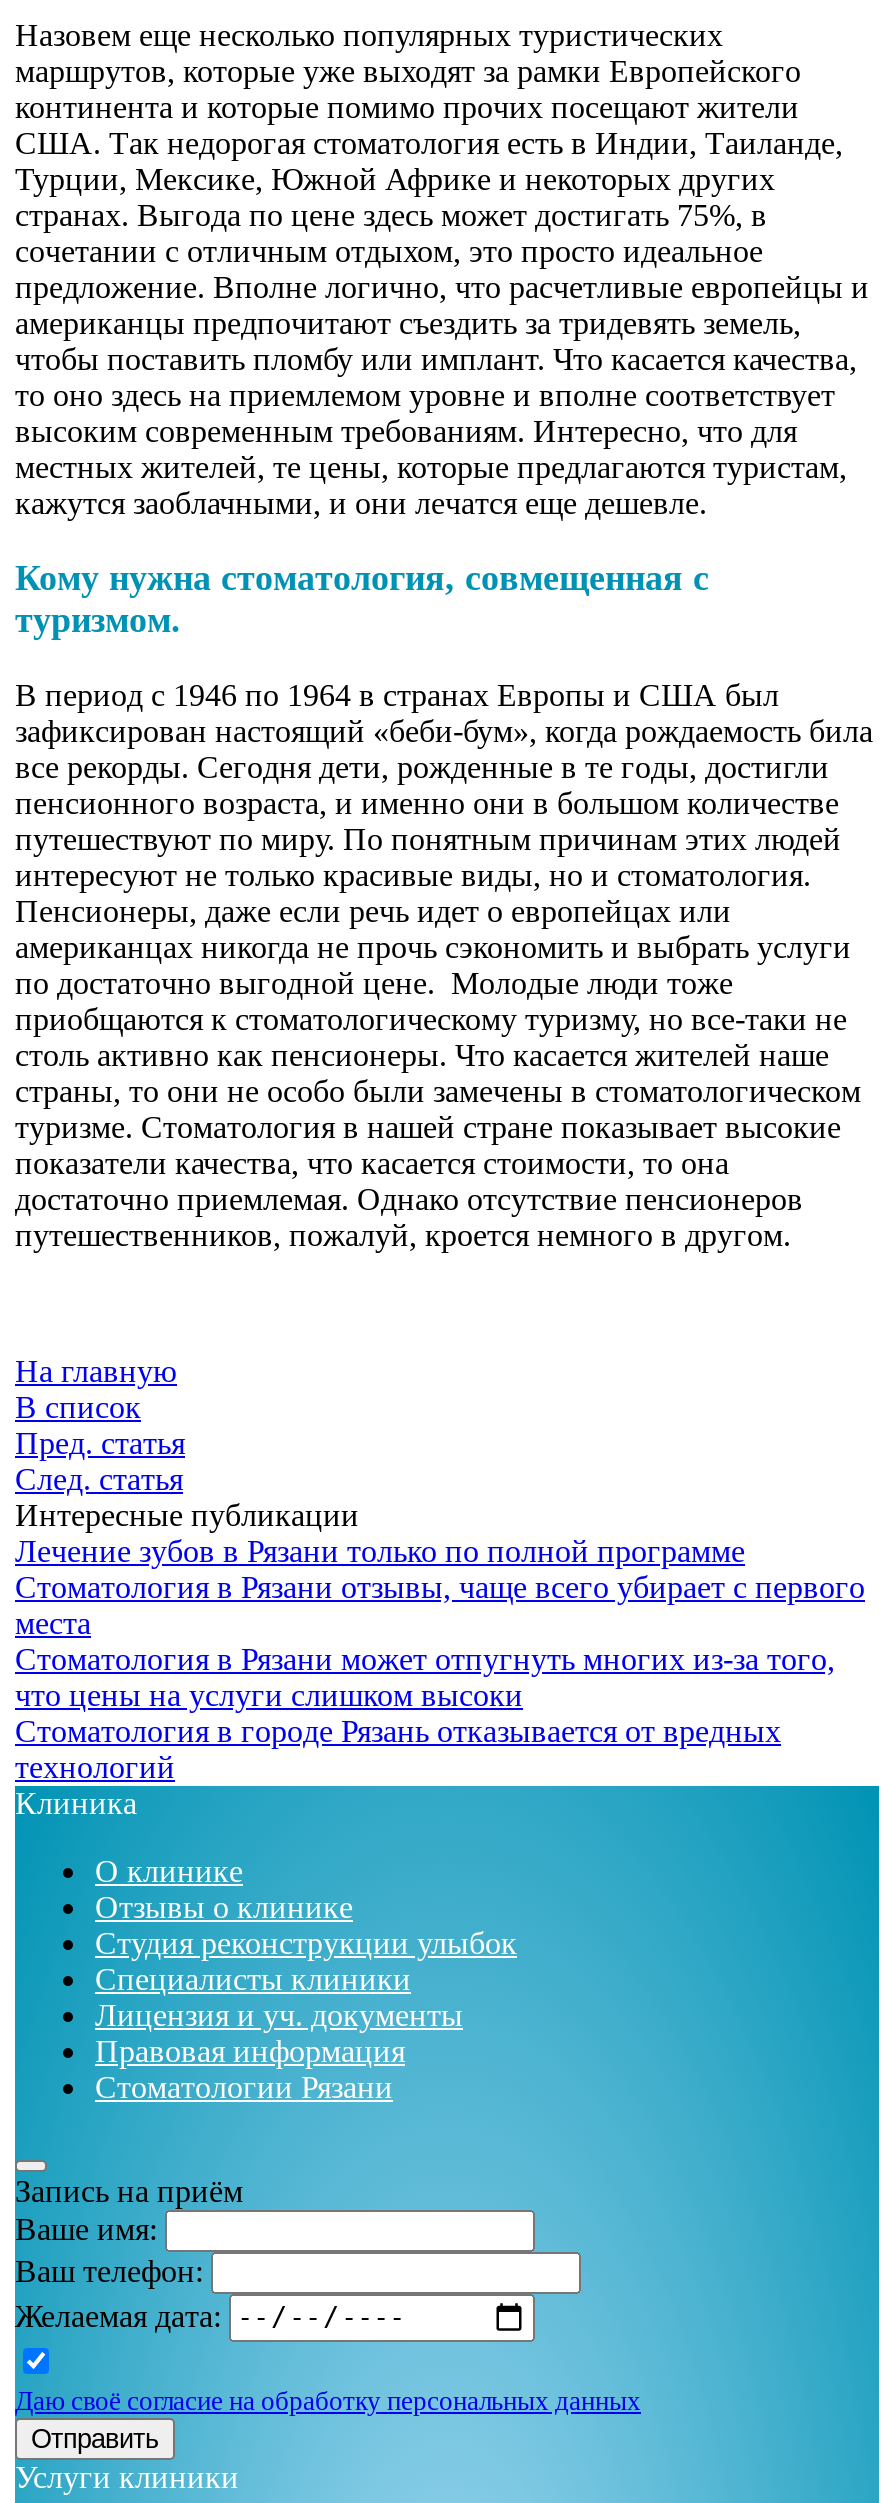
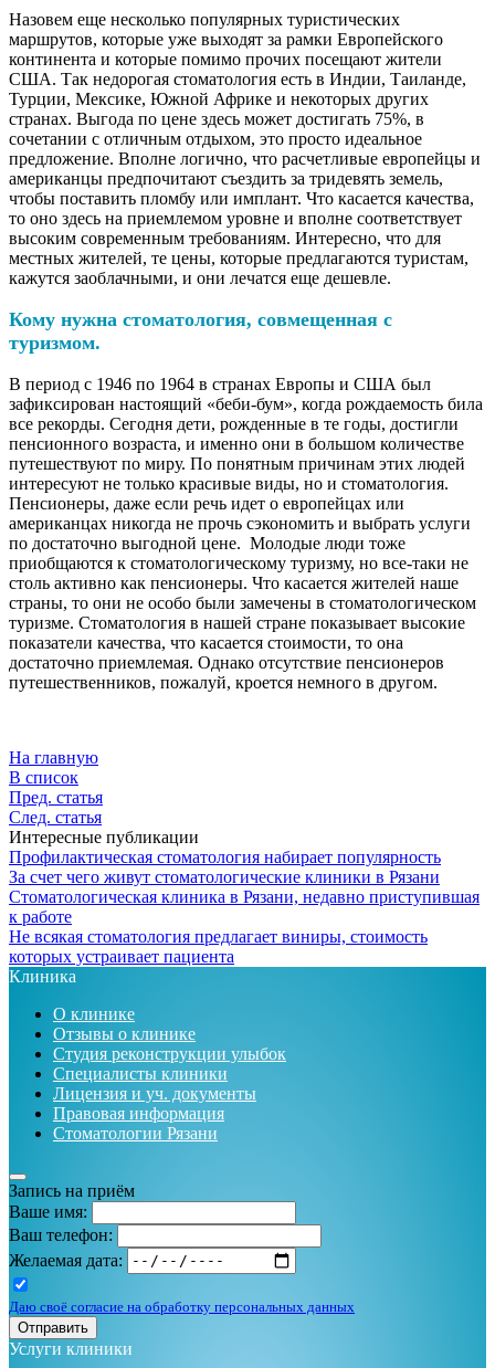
- Лечение зубов в Рязани только по полной программе
- Стоматология в Рязани отзывы, чаще всего убирает с первого
- места
- Стоматология в Рязани может отпугнуть многих из-за того,
- что цены на услуги слишком высоки
- Стоматология в городе Рязань отказывается от вредных
- технологий
+ Профилактическая стоматология набирает популярность
+ За счет чего живут стоматологические клиники в Рязани
+ Стоматологическая клиника в Рязани, недавно приступившая
+ к работе
+ Не всякая стоматология предлагает виниры, стоимость
+ которых устраивает пациента
